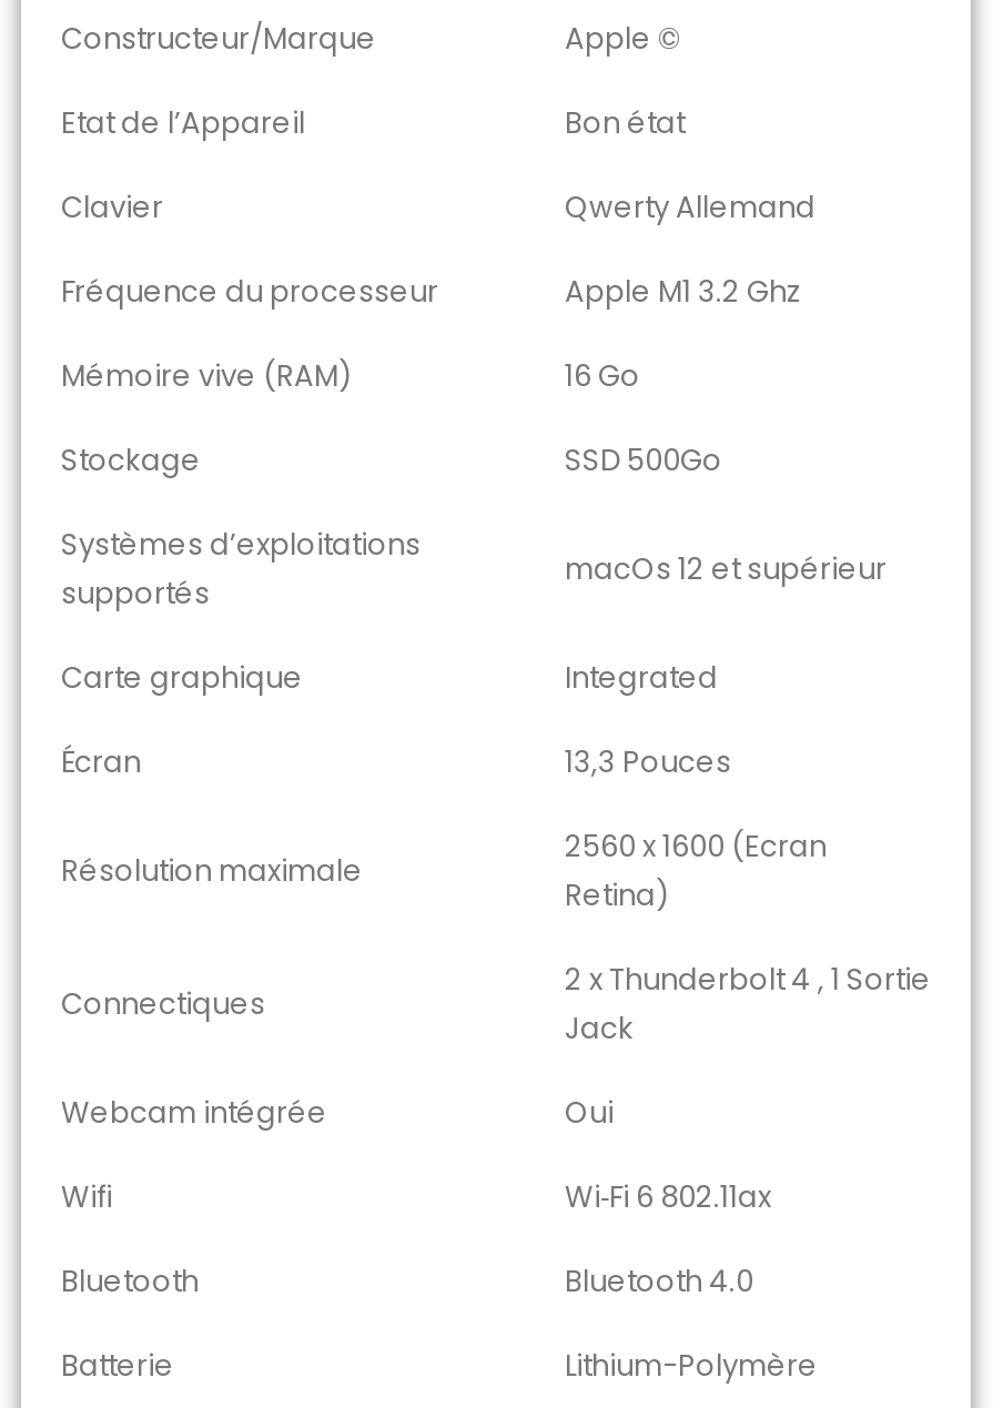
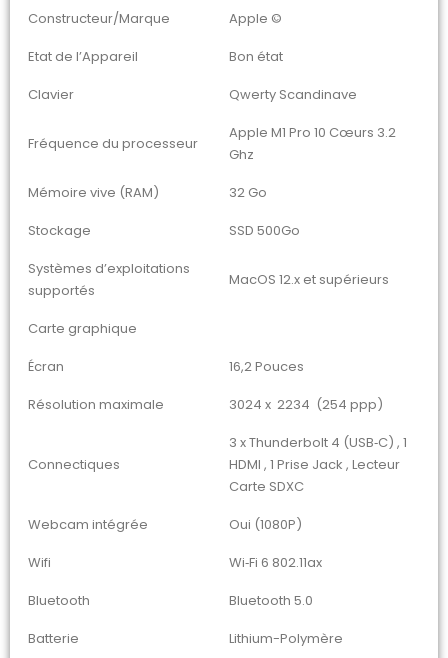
- Qwerty Allemand
+ Qwerty Scandinave

- Apple M1 3.2 Ghz
+ Apple M1 Pro 10 Cœurs 3.2
+ Ghz

- 16 Go
+ 32 Go

- macOs 12 et supérieur
+ MacOS 12.x et supérieurs

- Integrated

- 13,3 Pouces
+ 16,2 Pouces

- 2560 x 1600 (Ecran
- Retina)
+ 3024 x 2234 (254 ppp)

- 2 x Thunderbolt 4 , 1 Sortie
- Jack
+ 3 x Thunderbolt 4 (USB‑C) , 1
+ HDMI , 1 Prise Jack , Lecteur
+ Carte SDXC

- Oui
+ Oui (1080P)

- Bluetooth 4.0
+ Bluetooth 5.0
